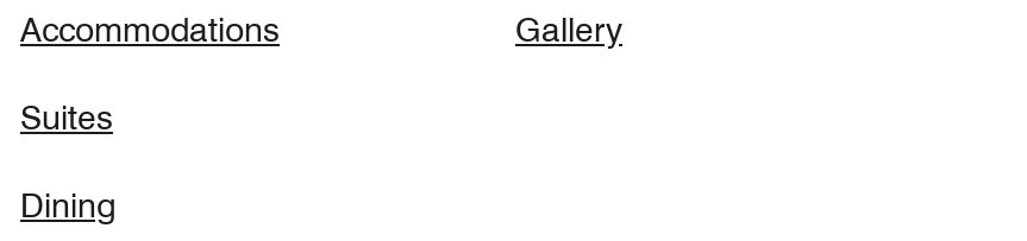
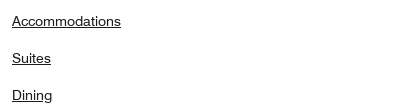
- Gallery
